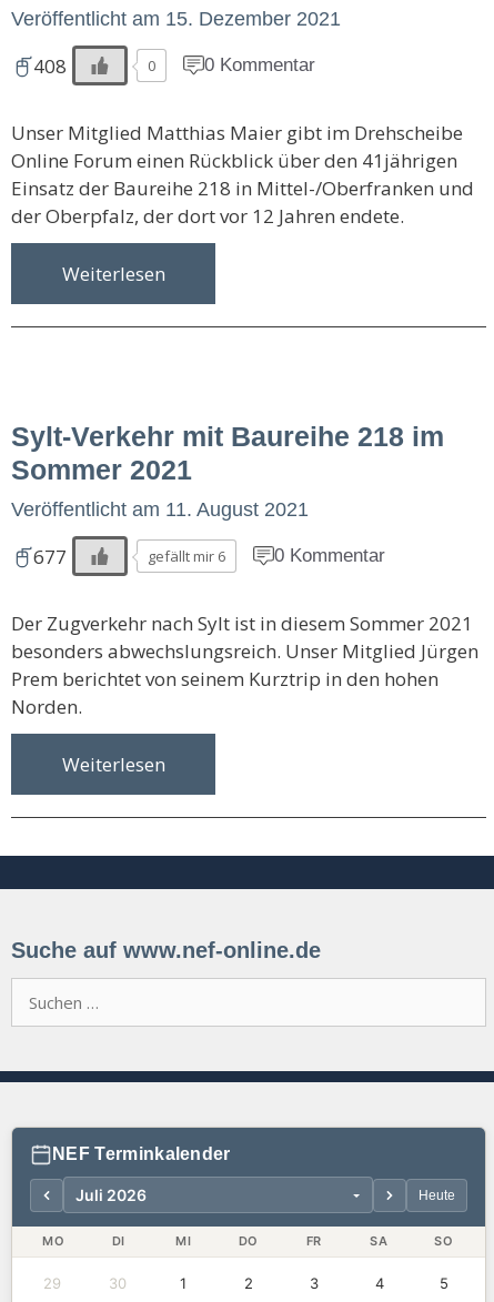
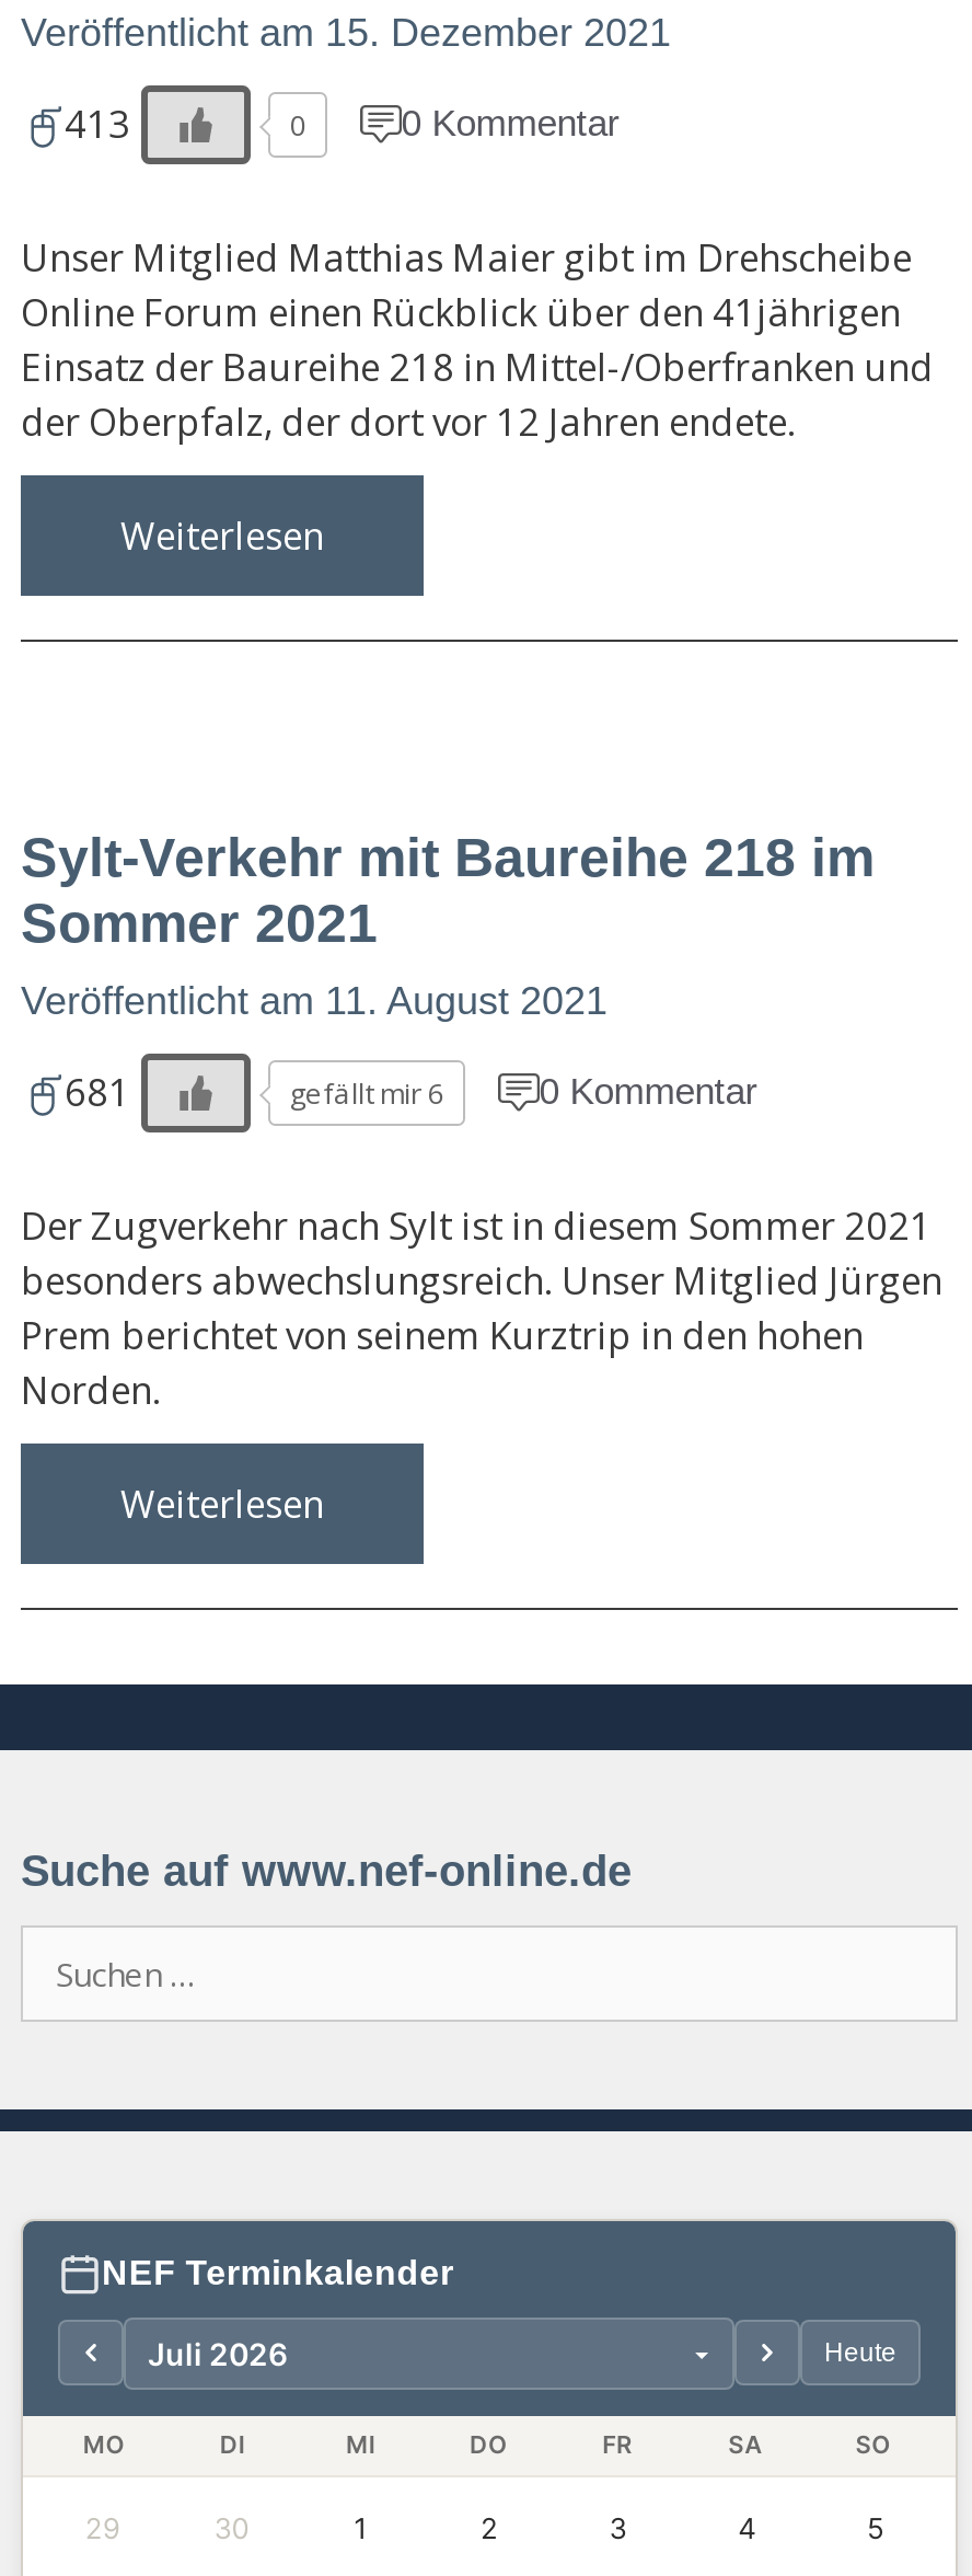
- 408
+ 413

- 677
+ 681
